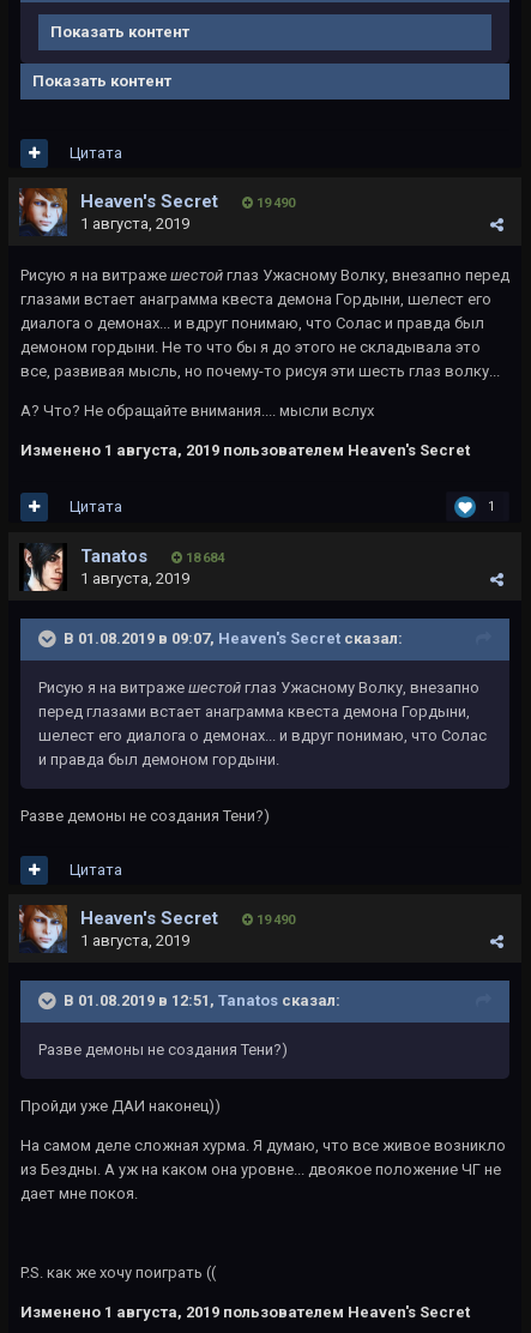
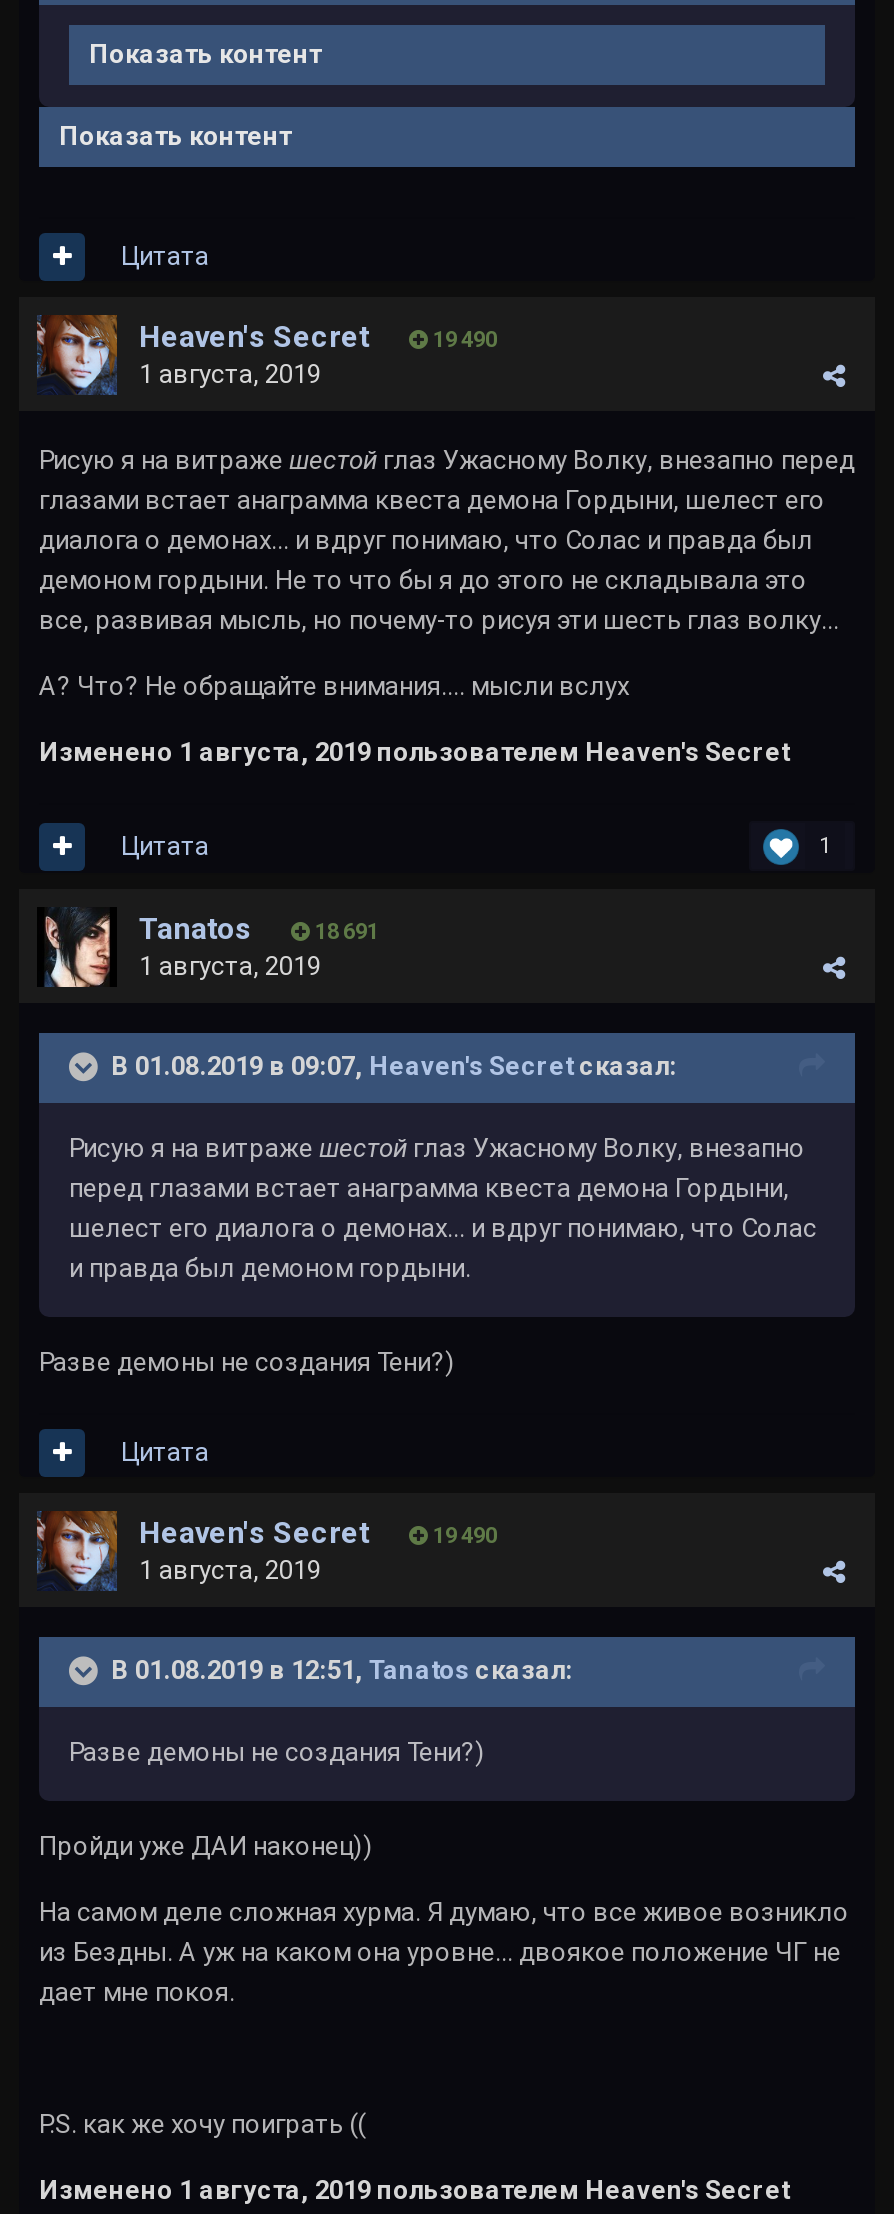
- 18 684
+ 18 691
